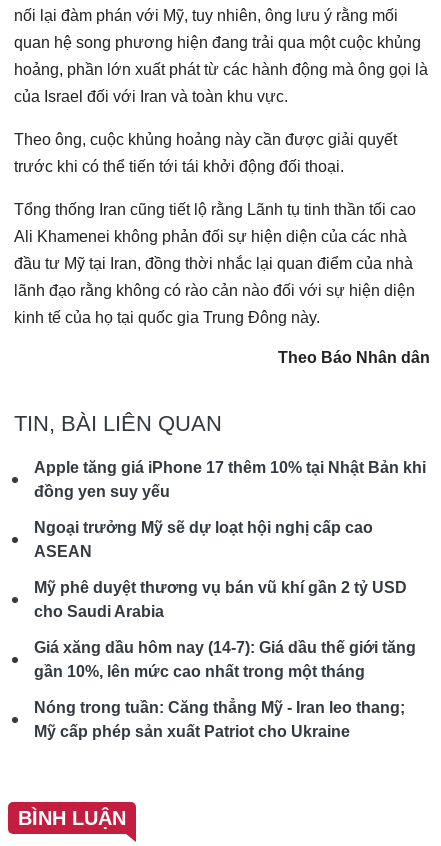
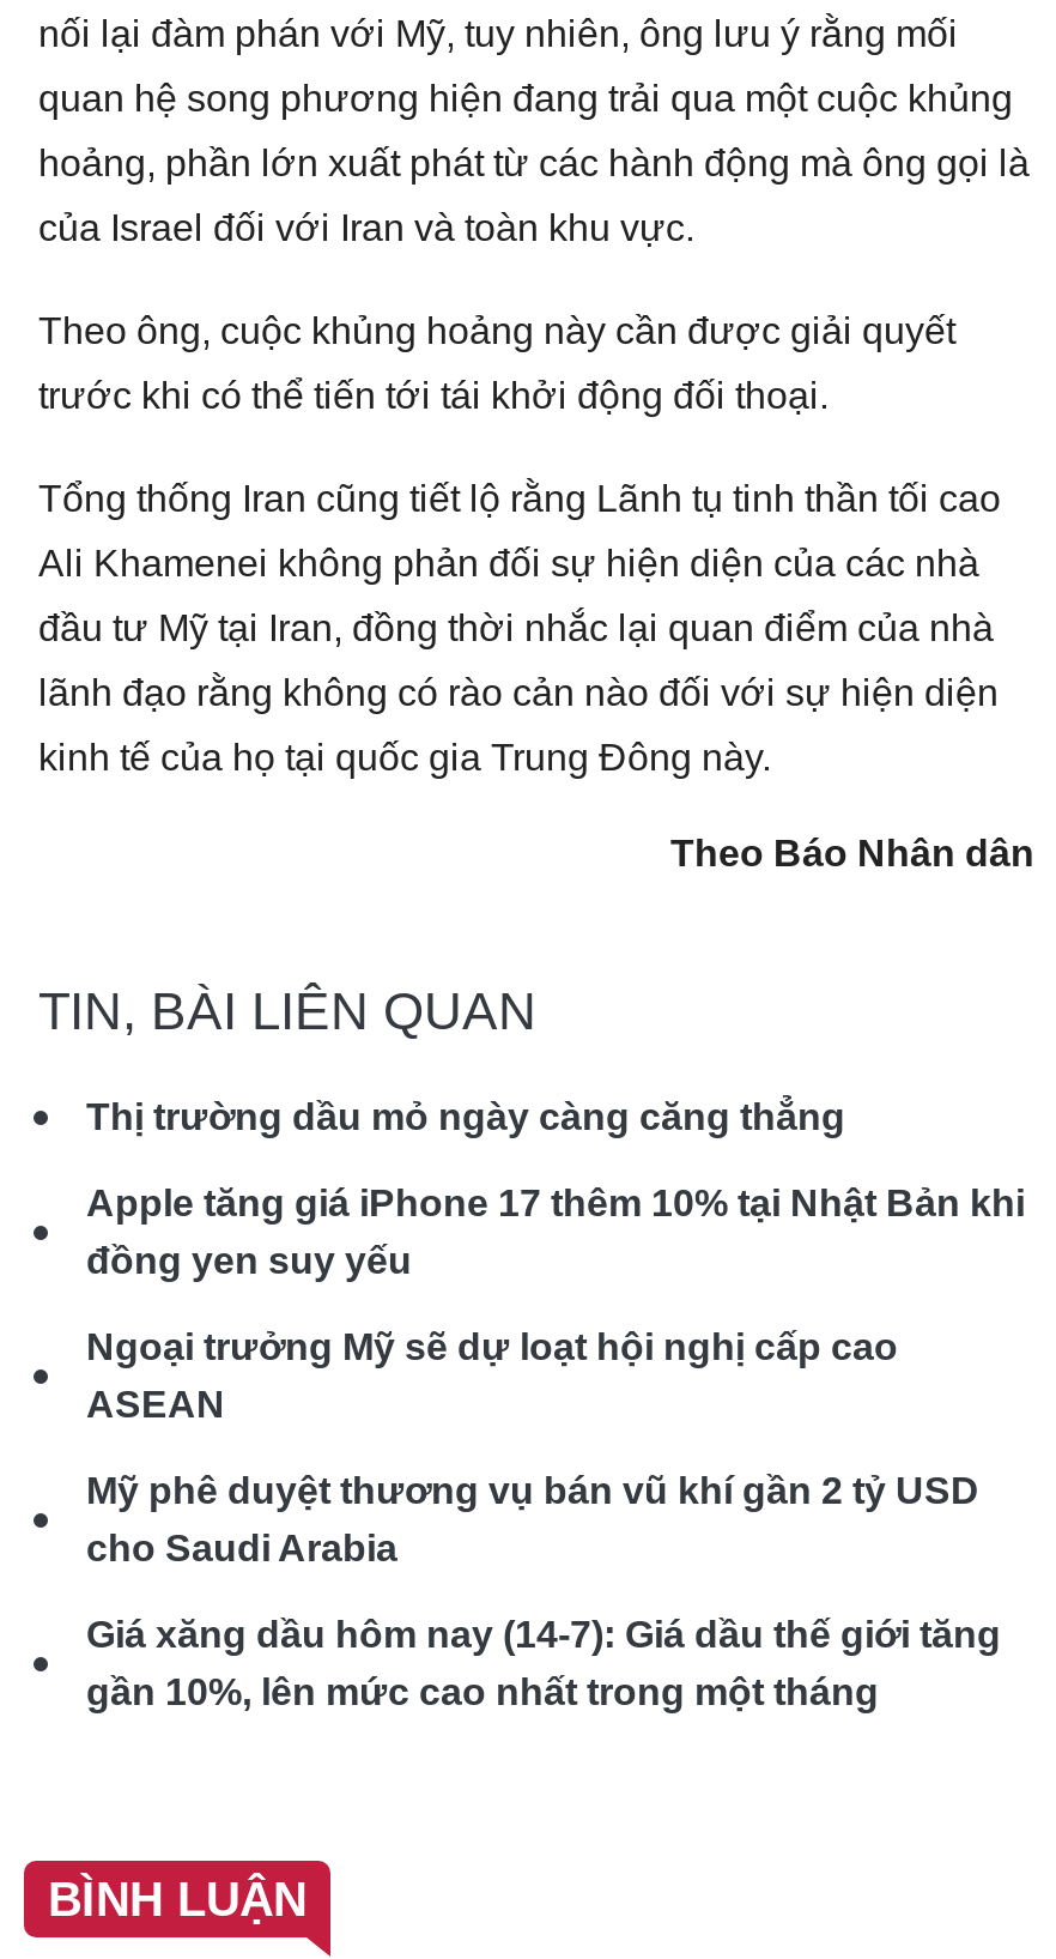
+ Thị trường dầu mỏ ngày càng căng thẳng

moved down: Apple tăng giá iPhone 17 thêm 10% tại Nhật Bản khi | đồng yen suy yếu | Ngoại trưởng Mỹ sẽ dự loạt hội nghị cấp cao | ASEAN | Mỹ phê duyệt thương vụ bán vũ khí gần 2 tỷ USD | cho Saudi Arabia | Giá xăng dầu hôm nay (14-7): Giá dầu thế giới tăng | gần 10%, lên mức cao nhất trong một tháng

- Nóng trong tuần: Căng thẳng Mỹ - Iran leo thang;
- Mỹ cấp phép sản xuất Patriot cho Ukraine
